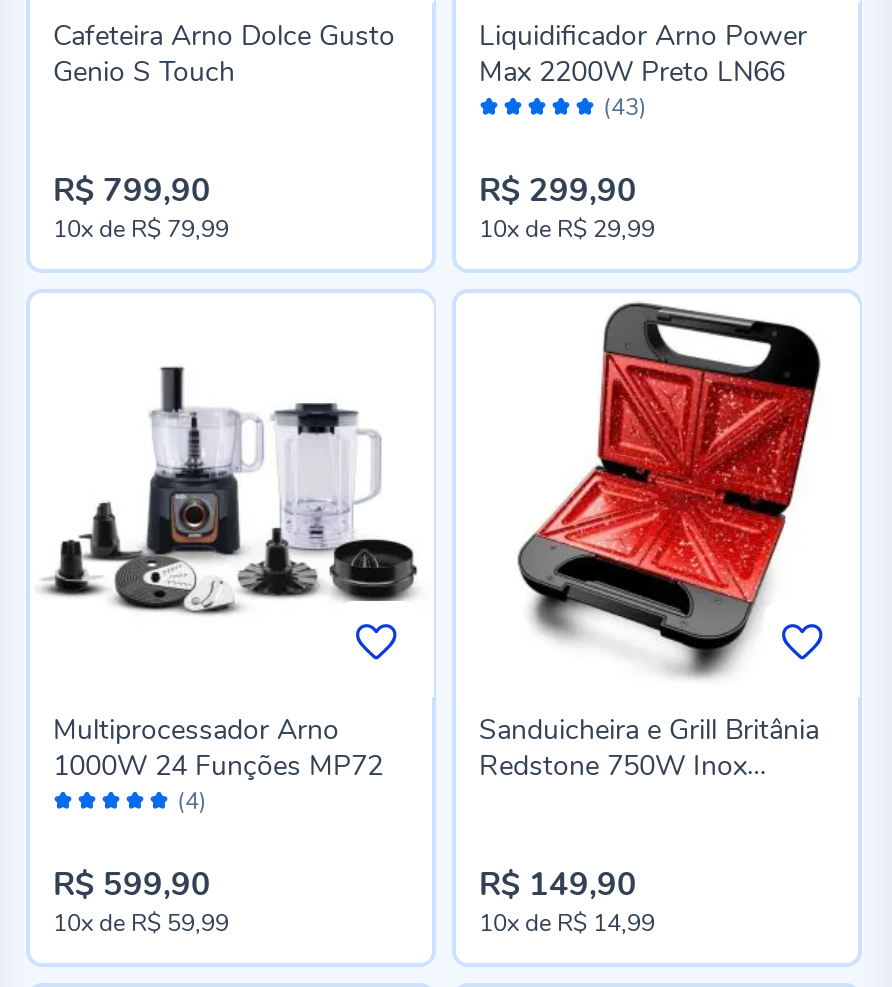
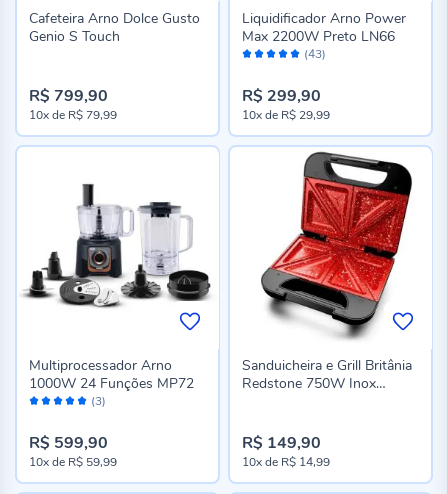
- (4)
+ (3)
